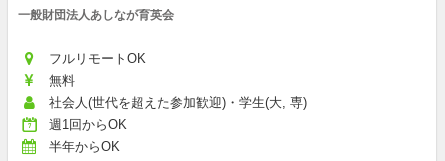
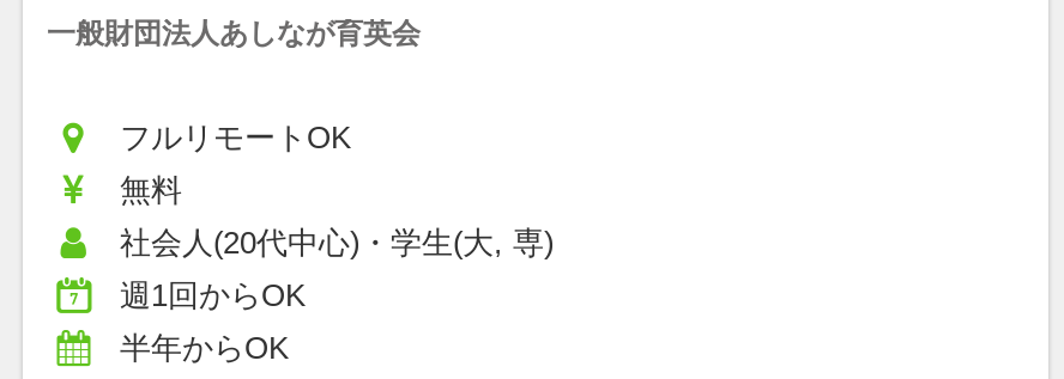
- 社会人(世代を超えた参加歓迎)・学生(大, 専)
+ 社会人(20代中心)・学生(大, 専)
